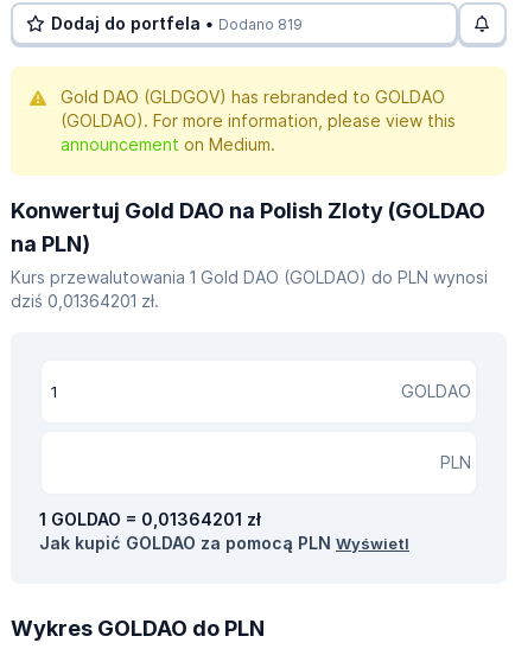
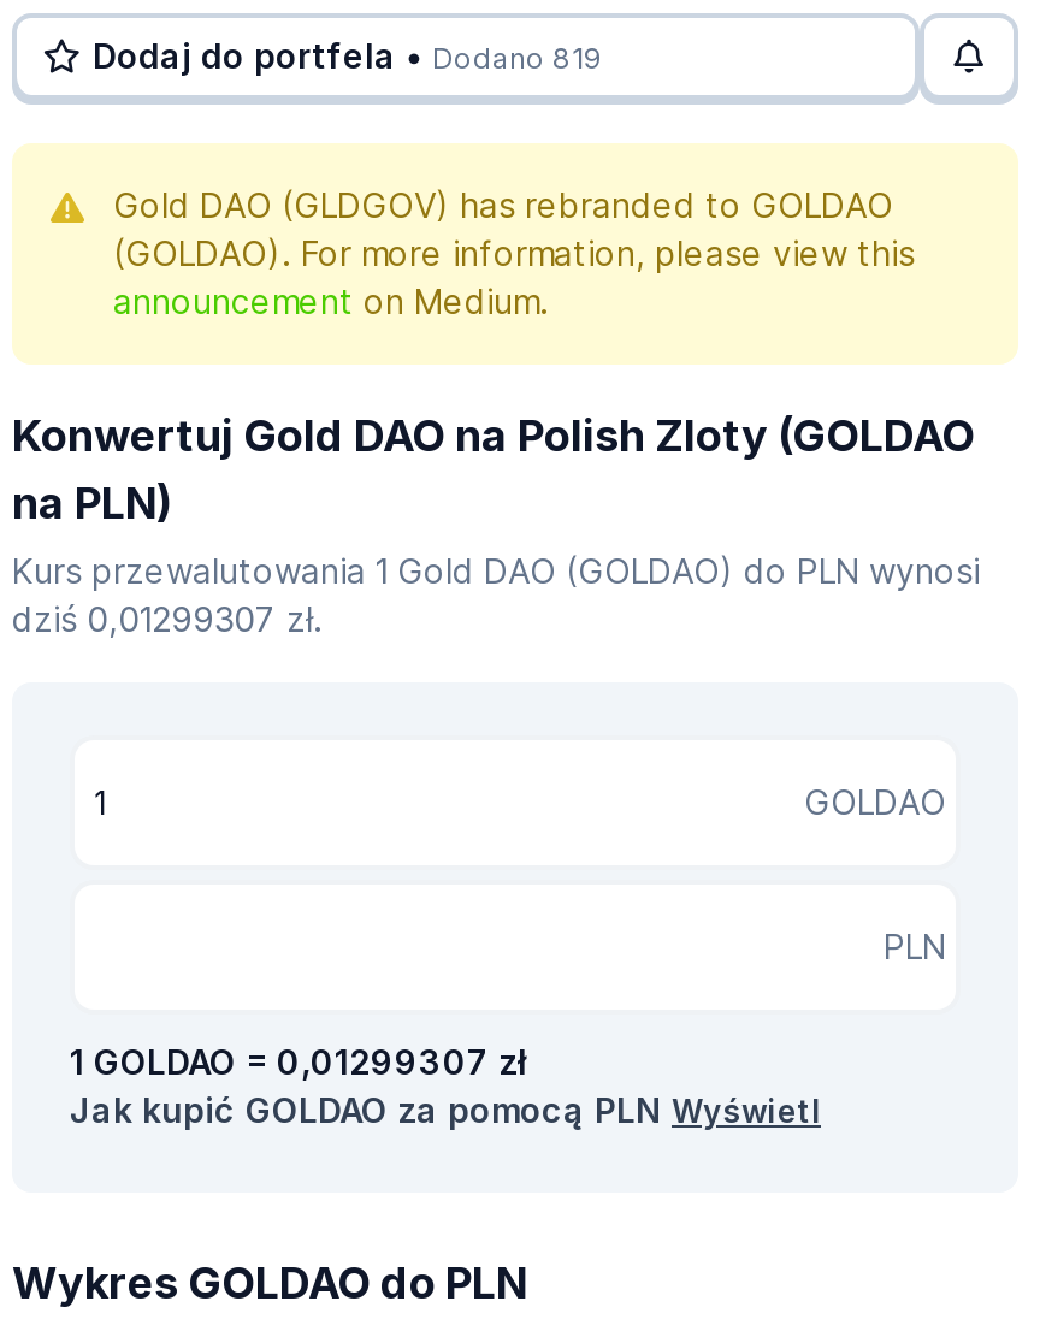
- dziś 0,01364201 zł.
+ dziś 0,01299307 zł.

- 1 GOLDAO = 0,01364201 zł
+ 1 GOLDAO = 0,01299307 zł
